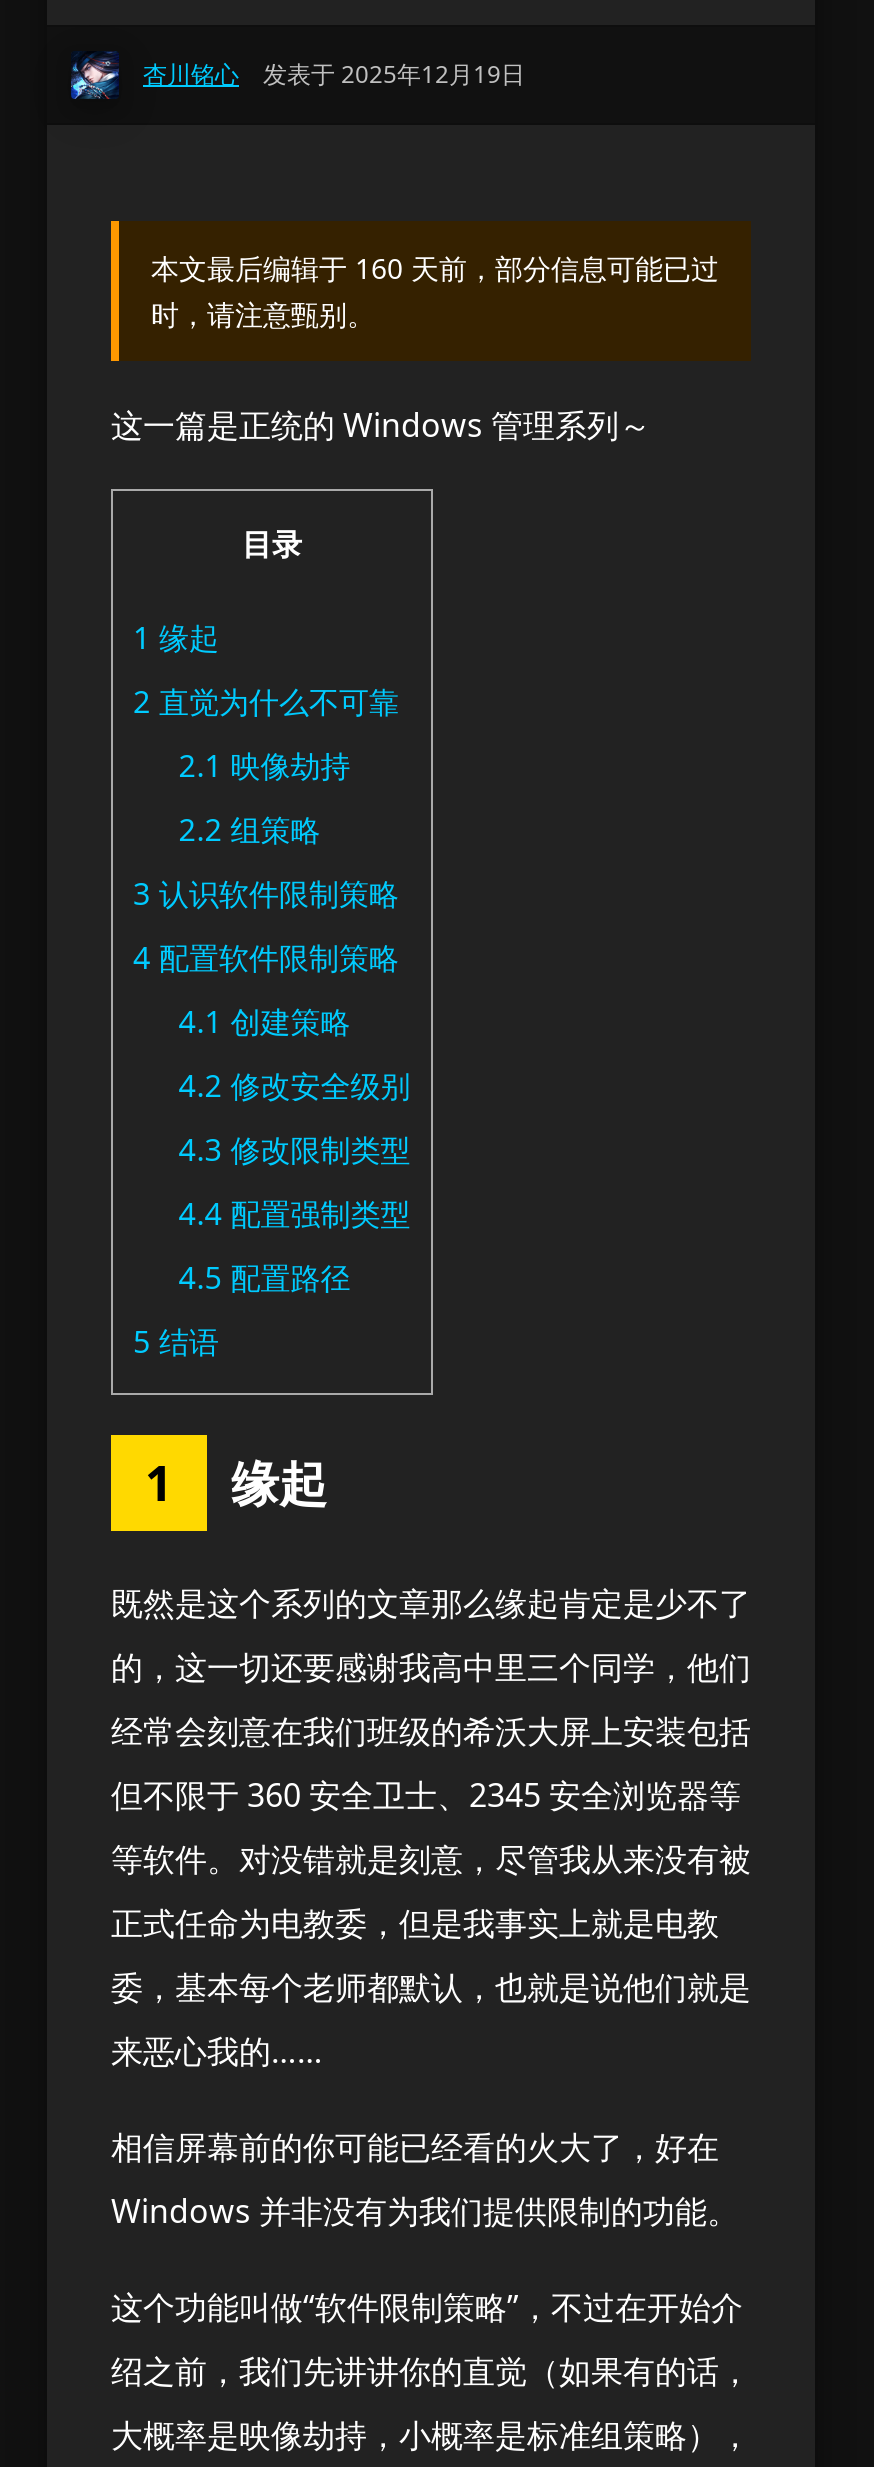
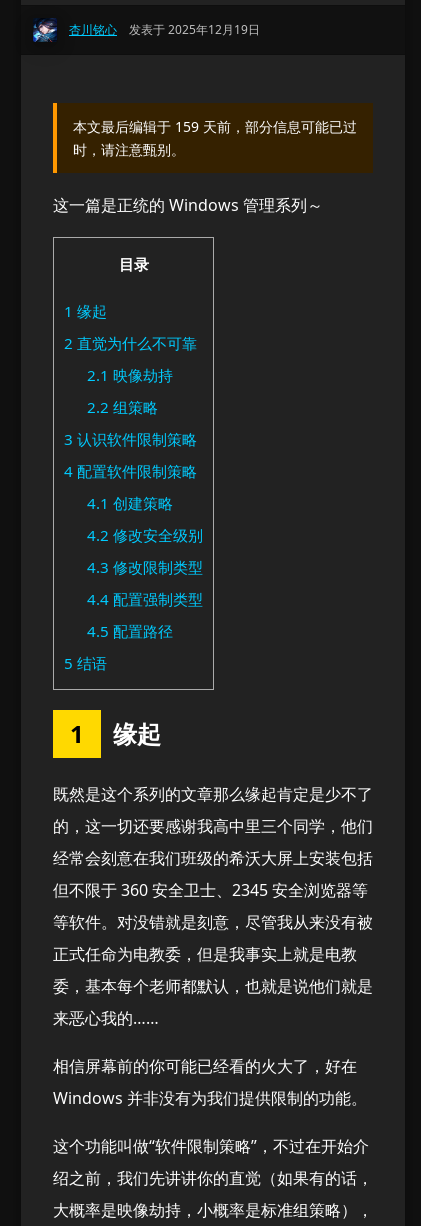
- 本文最后编辑于 160 天前，部分信息可能已过
+ 本文最后编辑于 159 天前，部分信息可能已过
